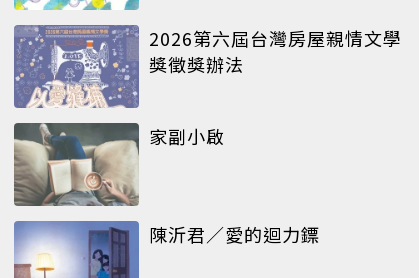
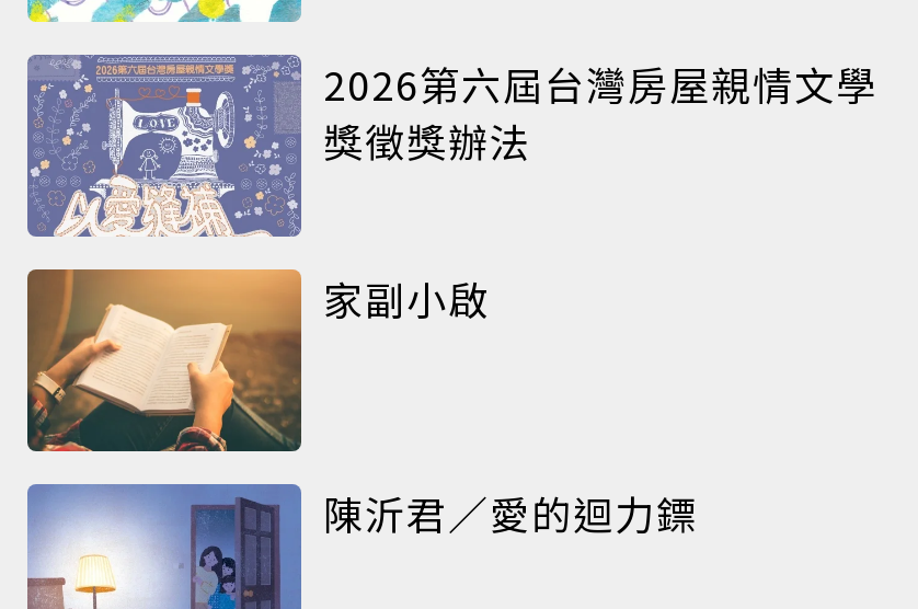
- [image]
+ [image]
